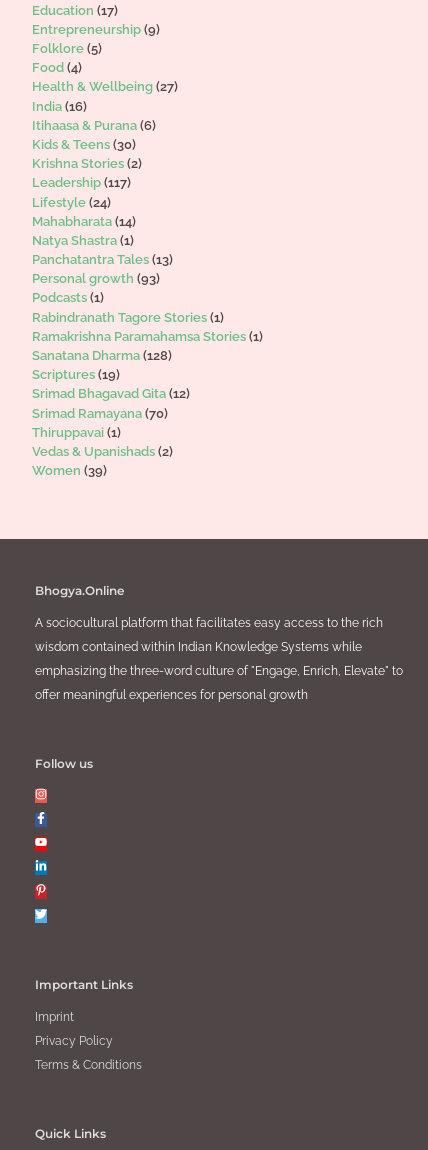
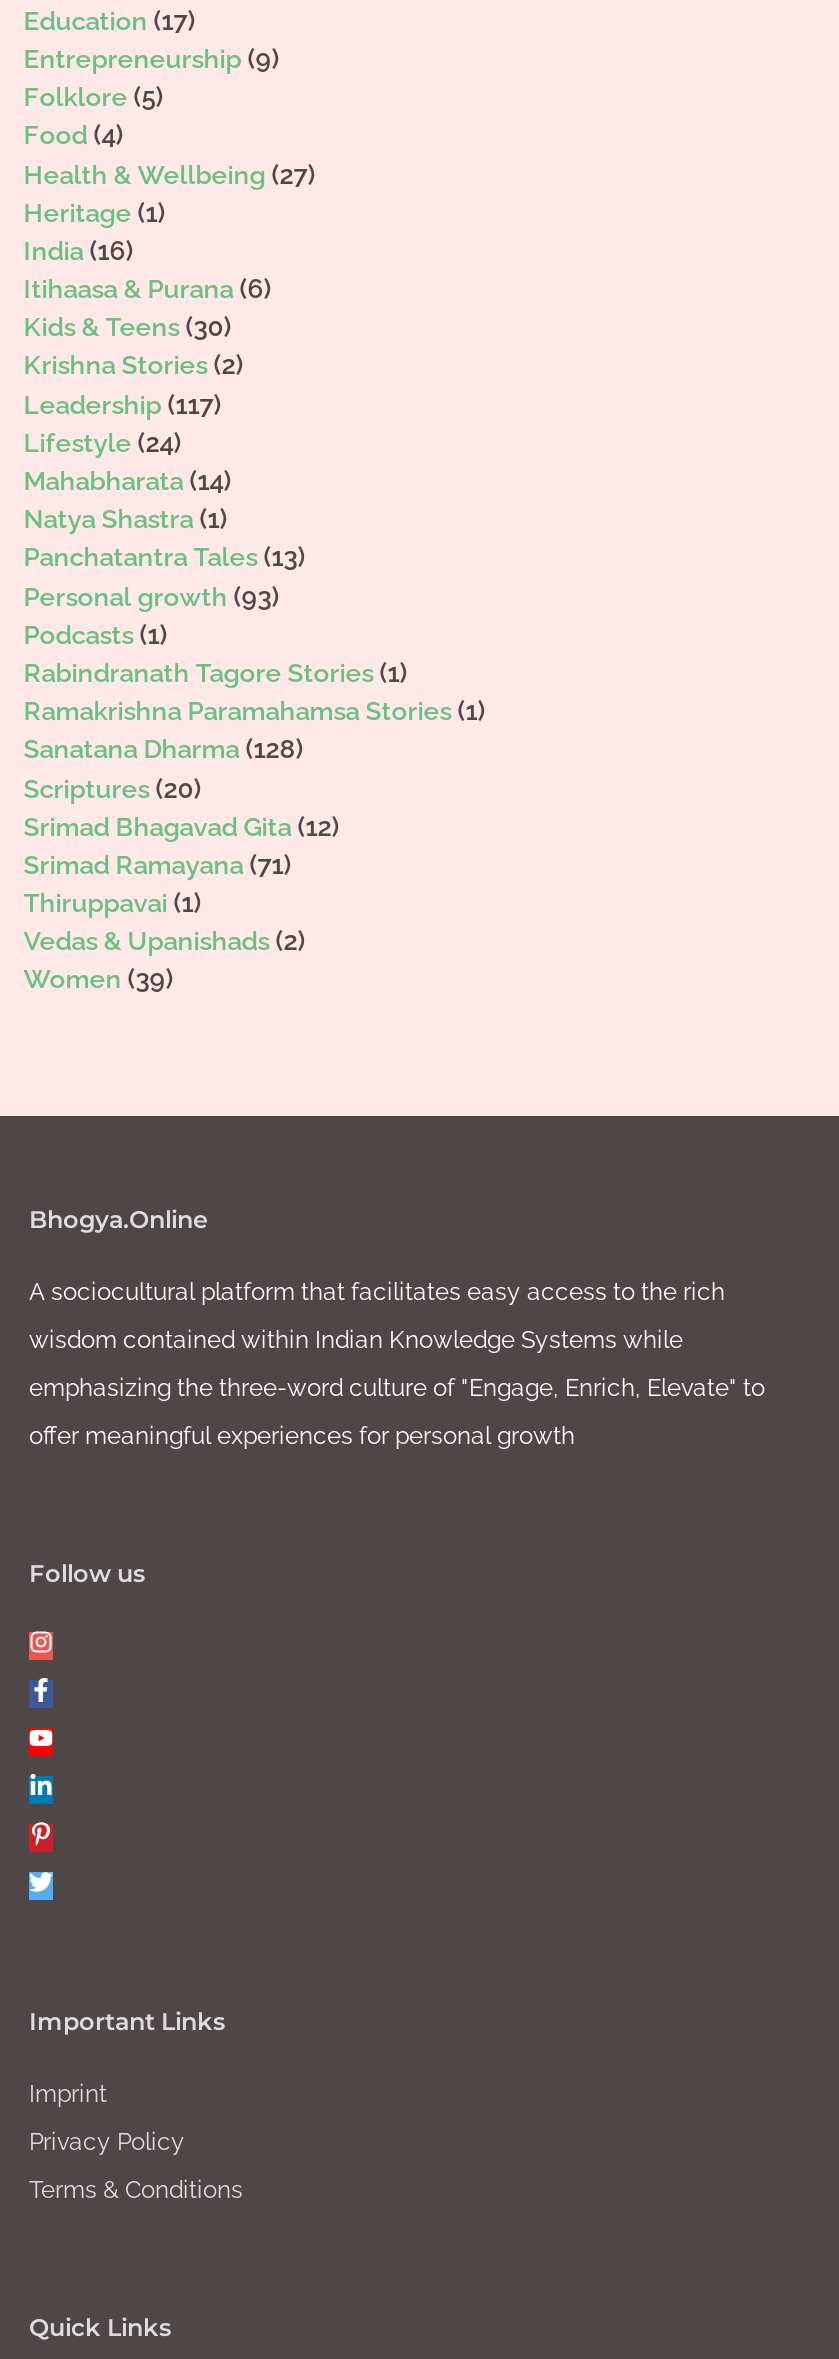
+ Heritage (1)

- Scriptures (19)
+ Scriptures (20)

- Srimad Ramayana (70)
+ Srimad Ramayana (71)
